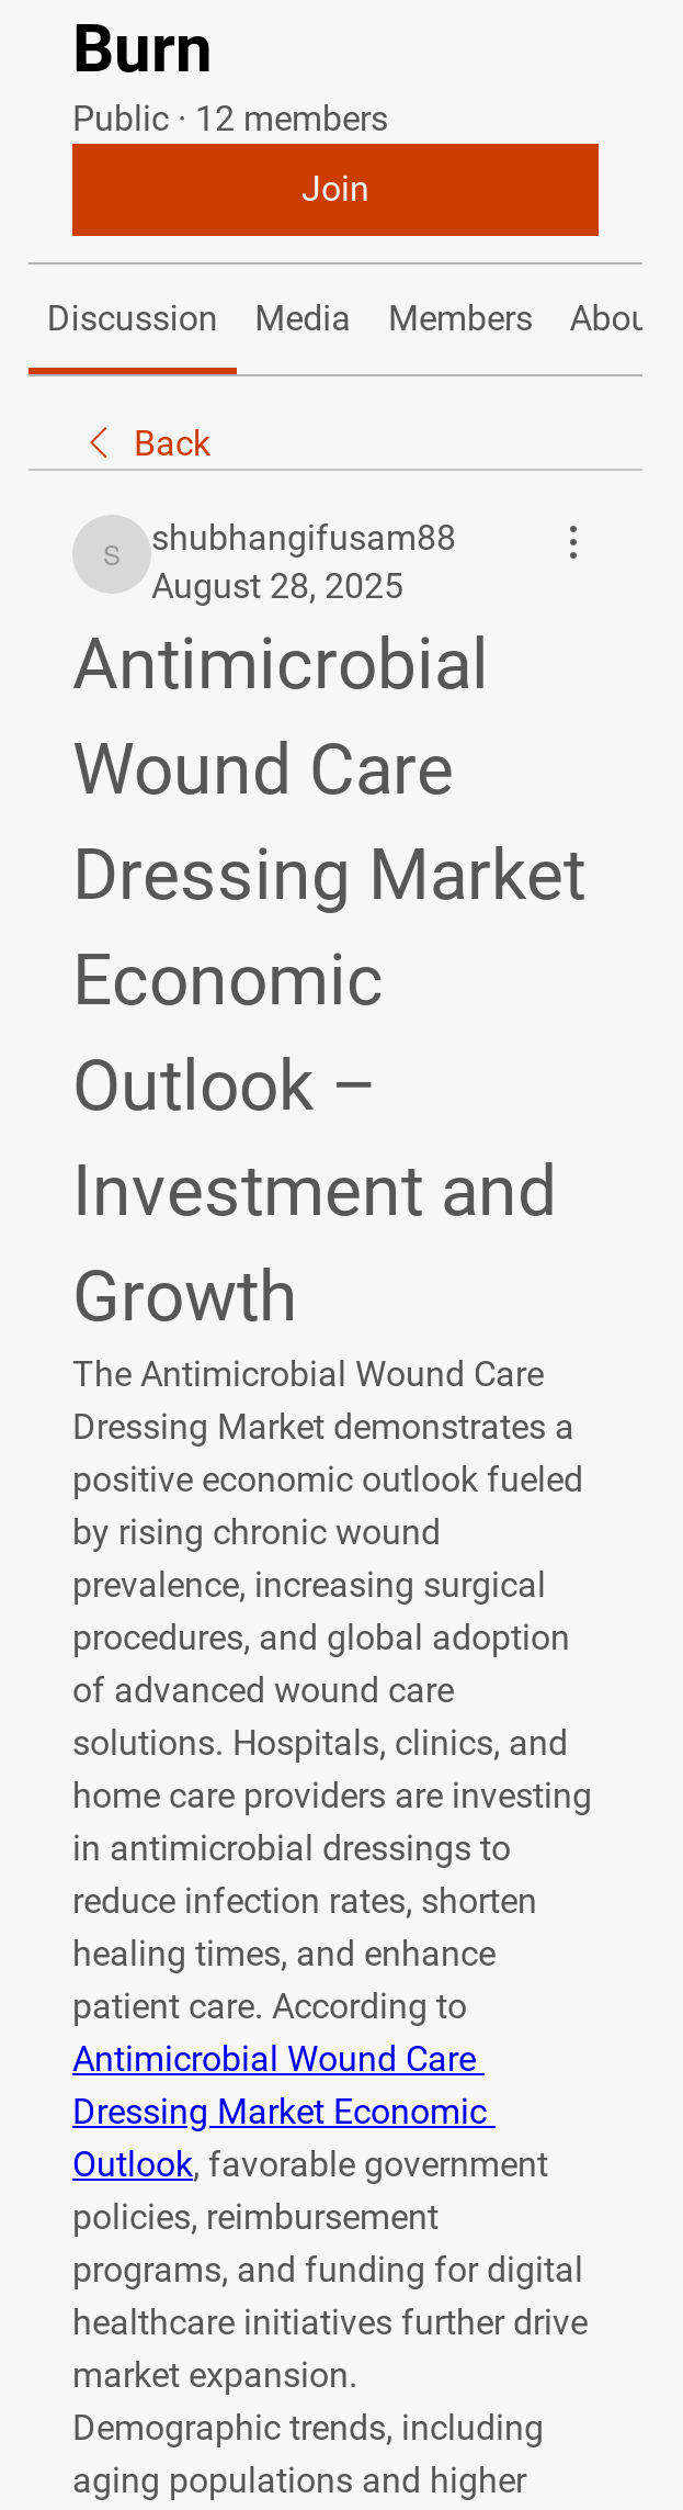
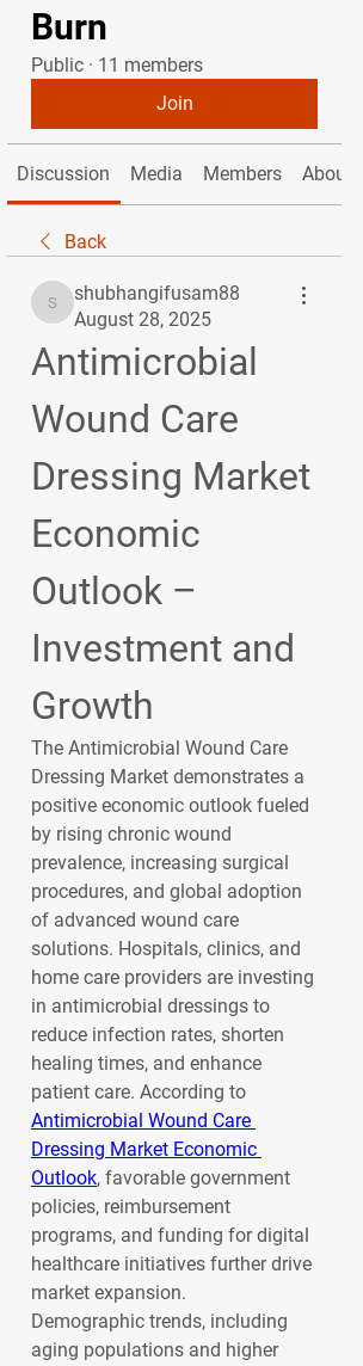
- Public · 12 members
+ Public · 11 members
